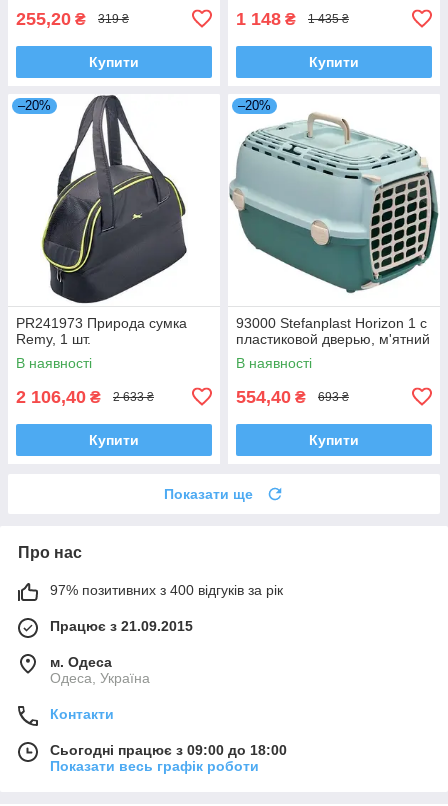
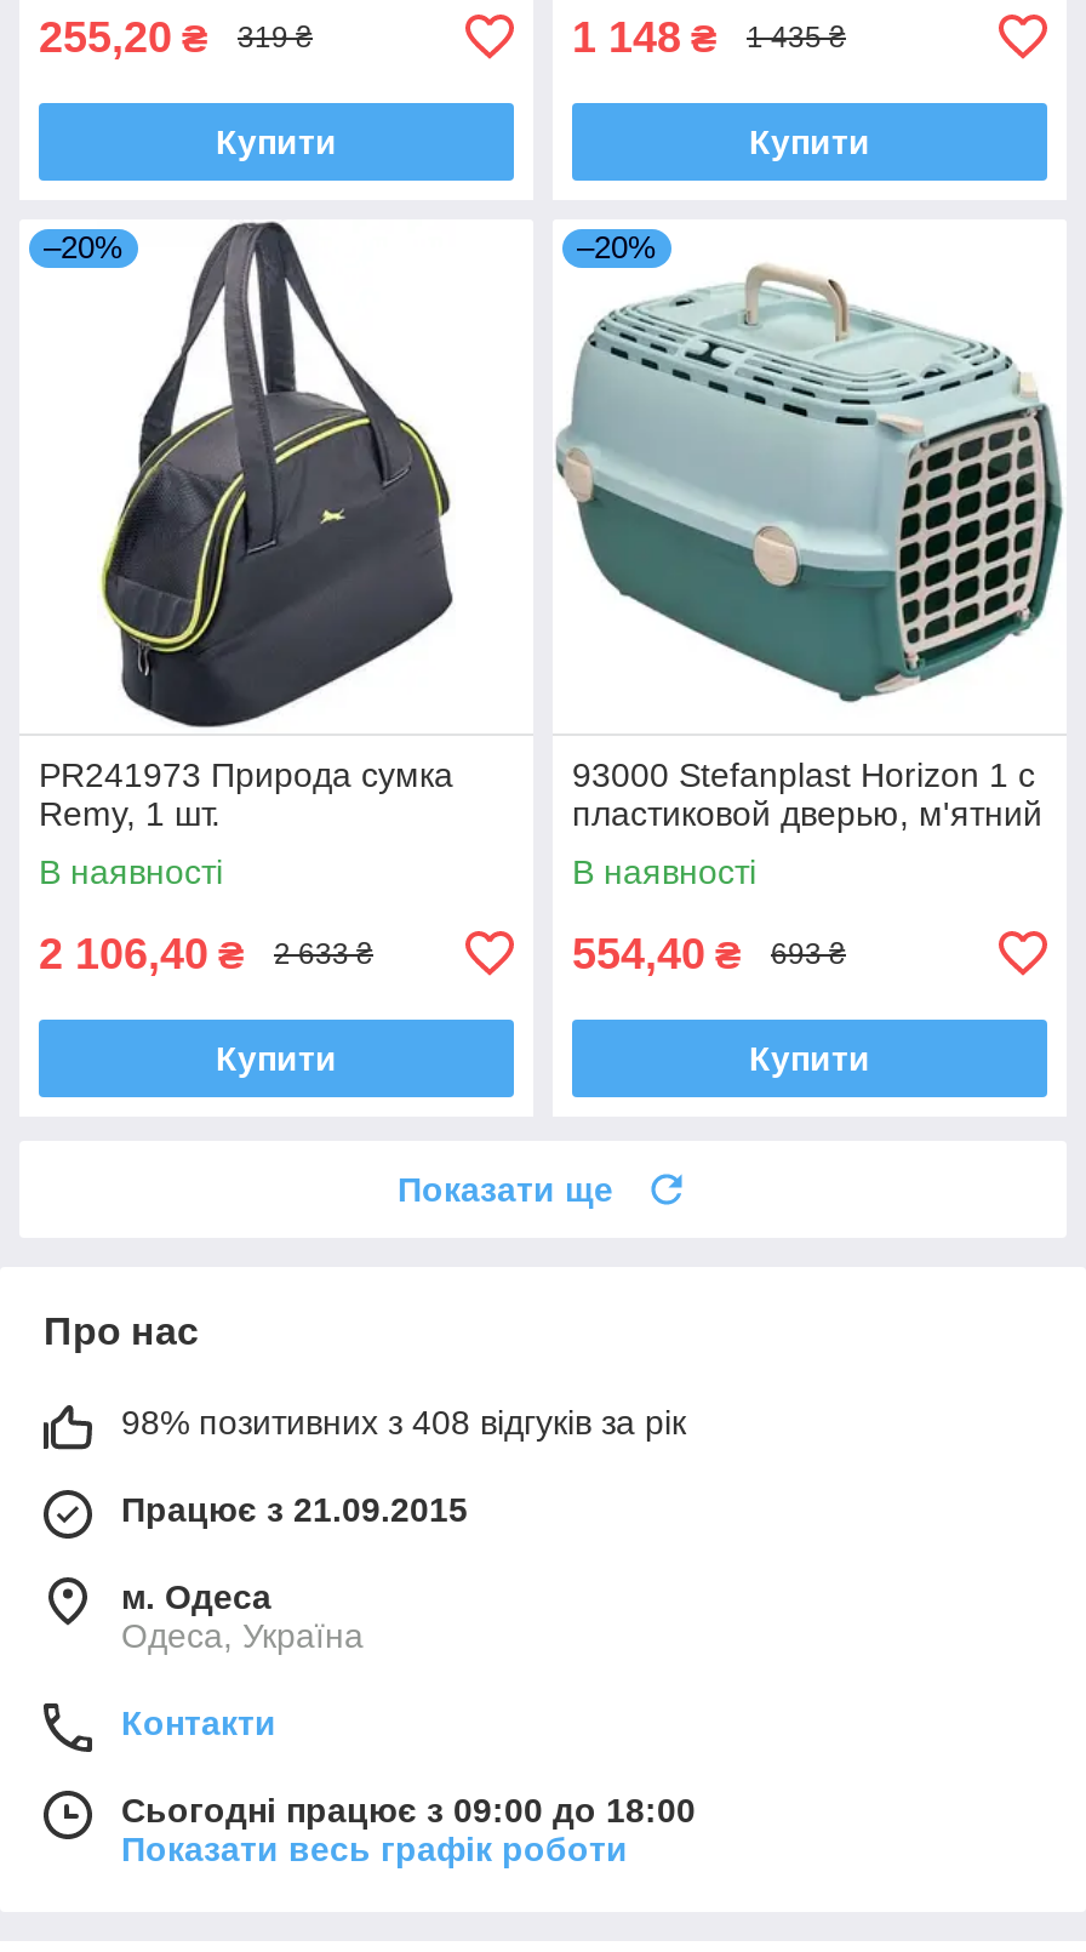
- 97% позитивних з 400 відгуків за рік
+ 98% позитивних з 408 відгуків за рік
